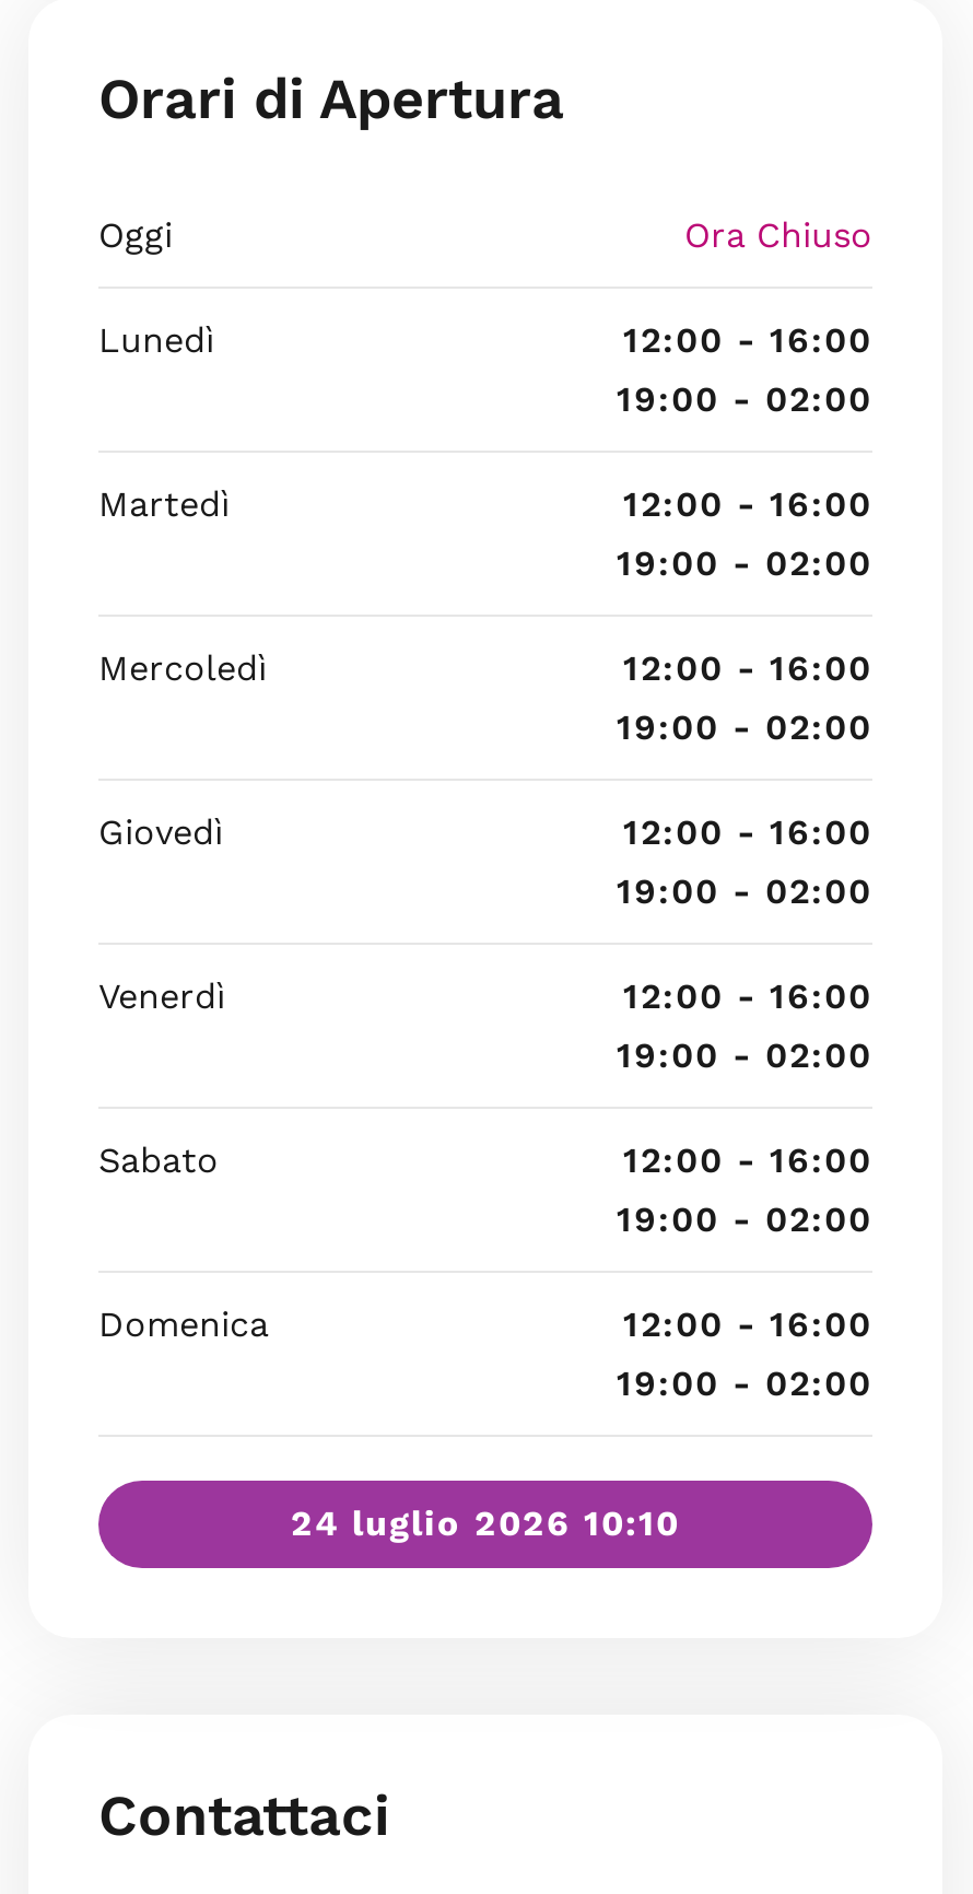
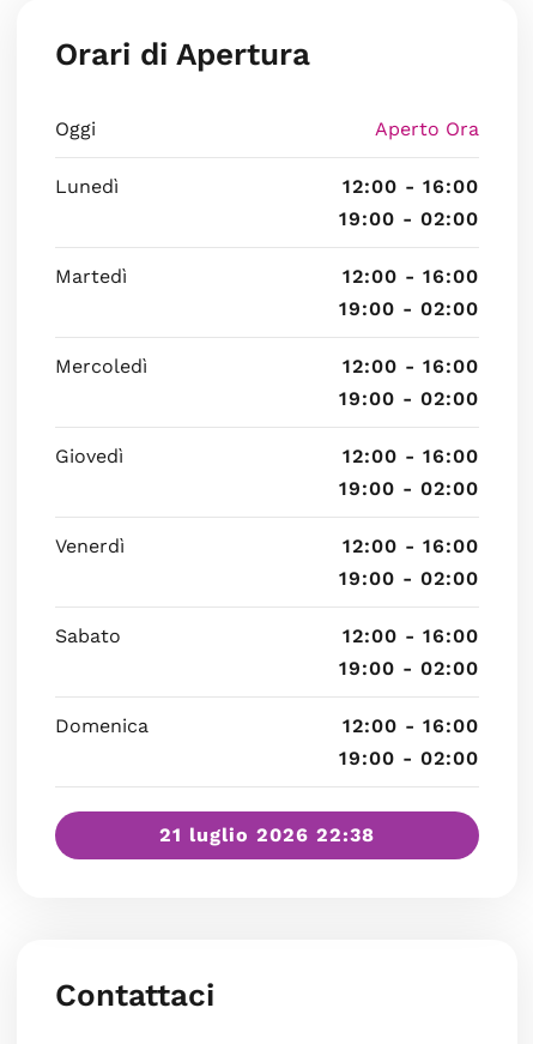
- Ora Chiuso
+ Aperto Ora

- 24 luglio 2026 10:10
+ 21 luglio 2026 22:38
